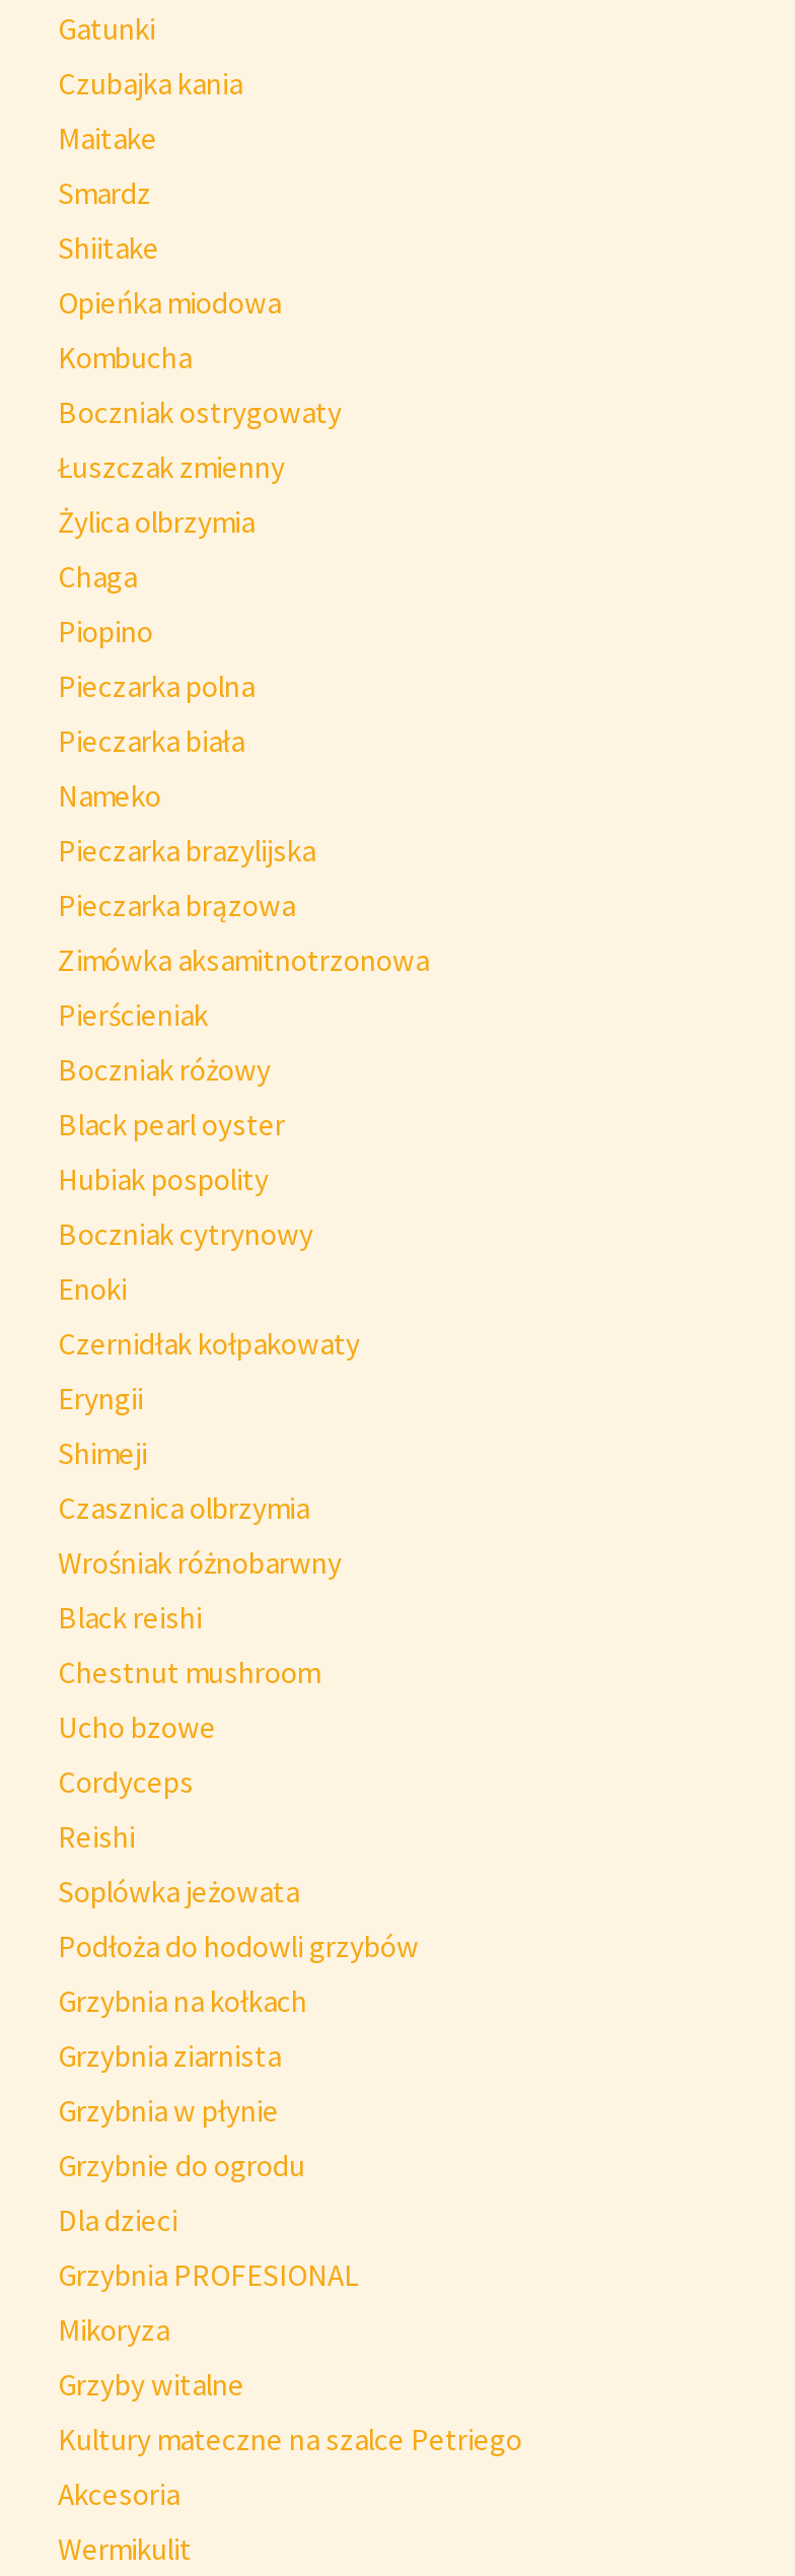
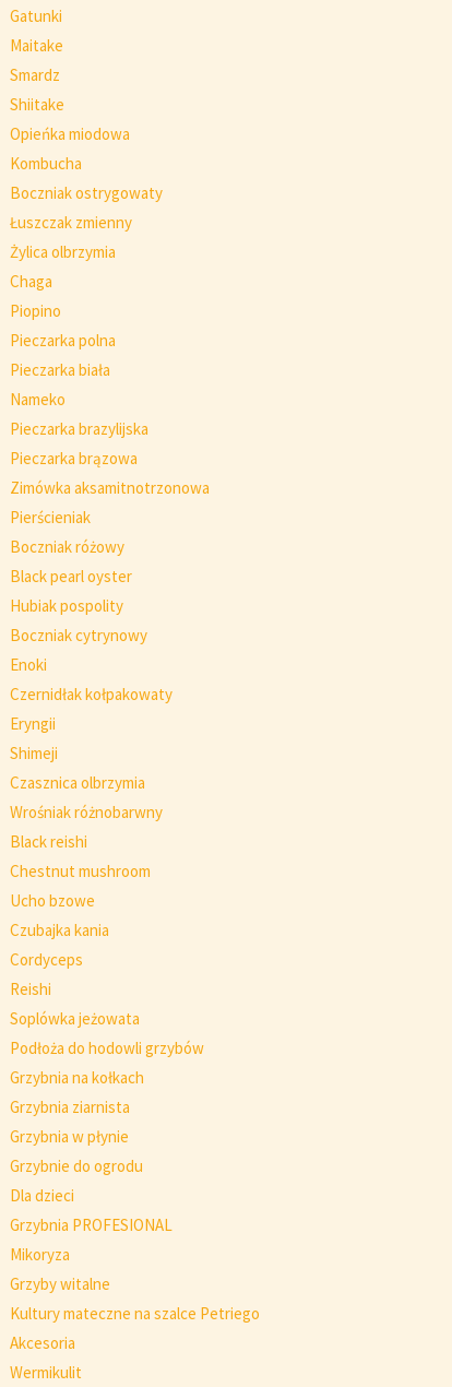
moved down: Czubajka kania

moved up: Maitake | Smardz | Shiitake | ... | Chestnut mushroom | Ucho bzowe
